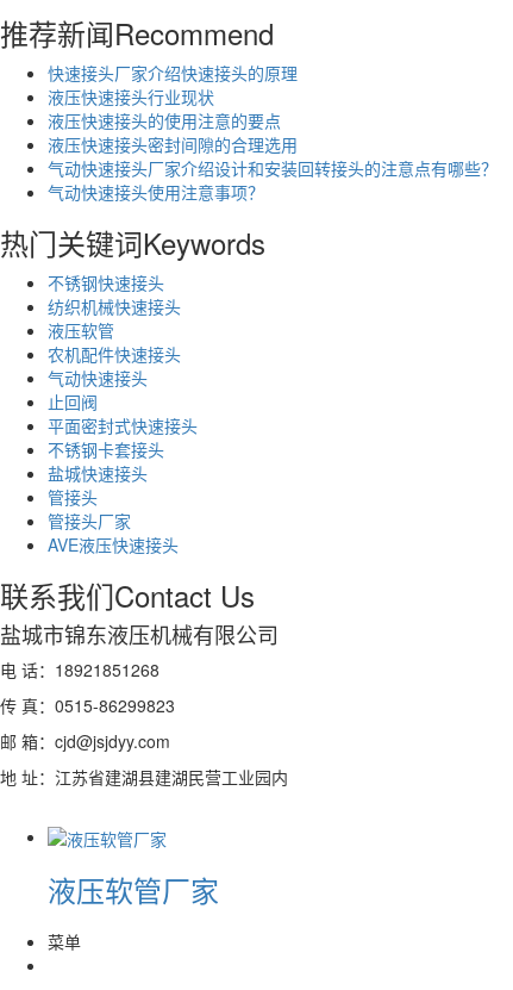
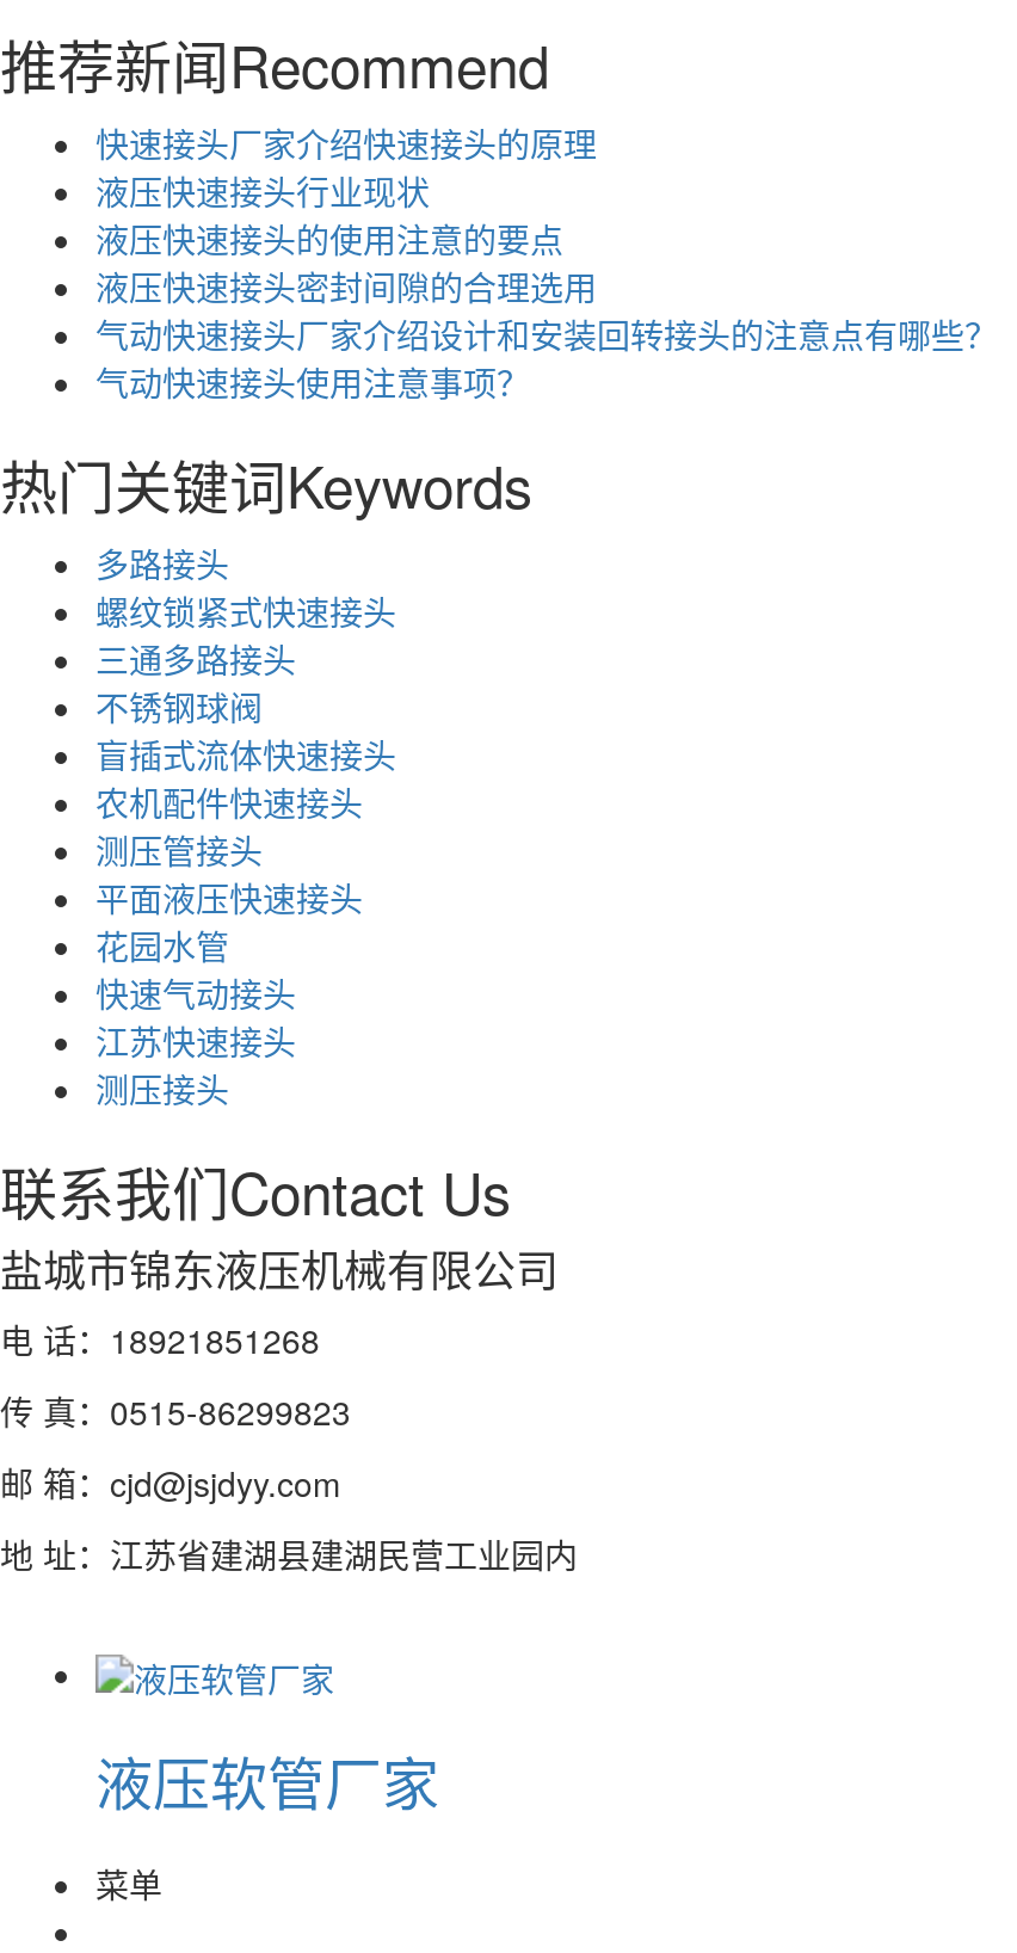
- 不锈钢快速接头
- 纺织机械快速接头
- 液压软管
+ 多路接头
+ 螺纹锁紧式快速接头
+ 三通多路接头
+ 不锈钢球阀
+ 盲插式流体快速接头

moved down: 农机配件快速接头

- 气动快速接头
- 止回阀
- 平面密封式快速接头
- 不锈钢卡套接头
- 盐城快速接头
- 管接头
- 管接头厂家
- AVE液压快速接头
+ 测压管接头
+ 平面液压快速接头
+ 花园水管
+ 快速气动接头
+ 江苏快速接头
+ 测压接头
